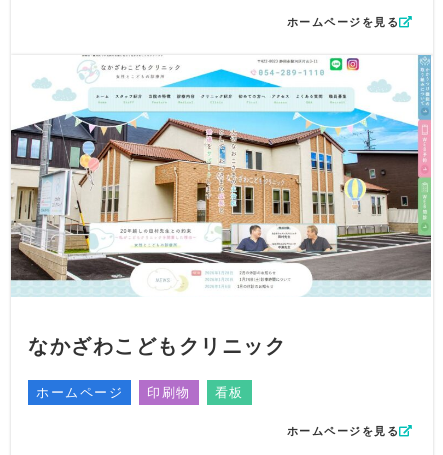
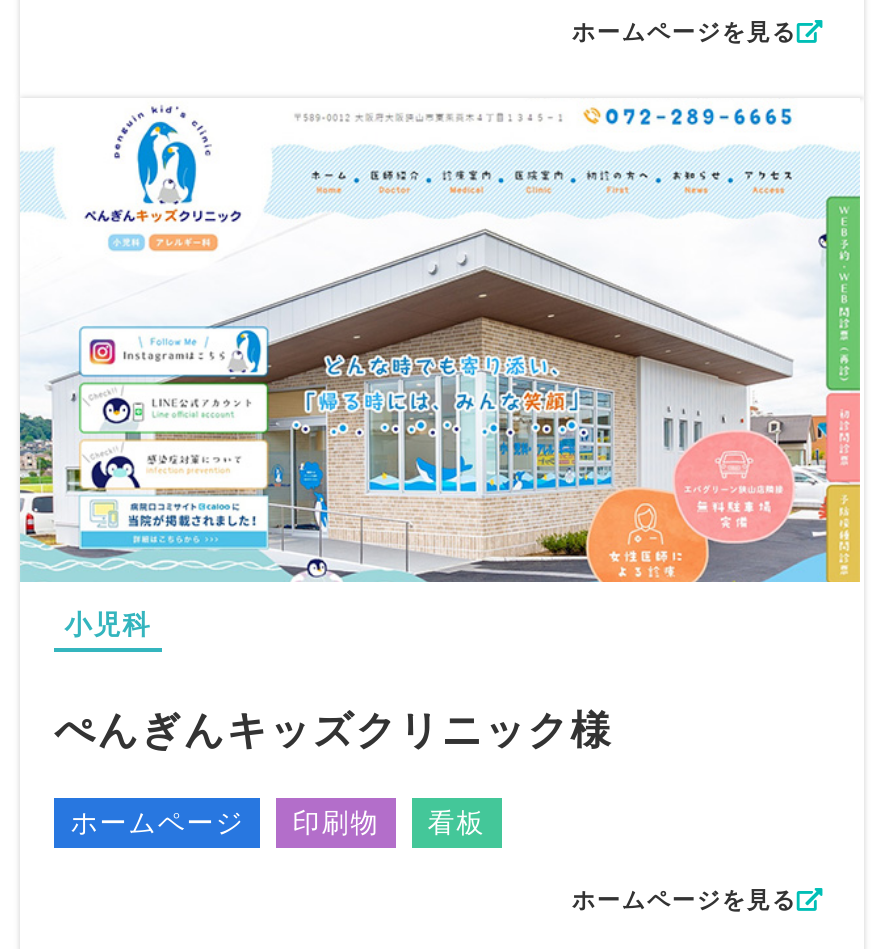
- [image]
- なかざわこどもクリニック
+ [image]
+ 小児科
+ ぺんぎんキッズクリニック様
